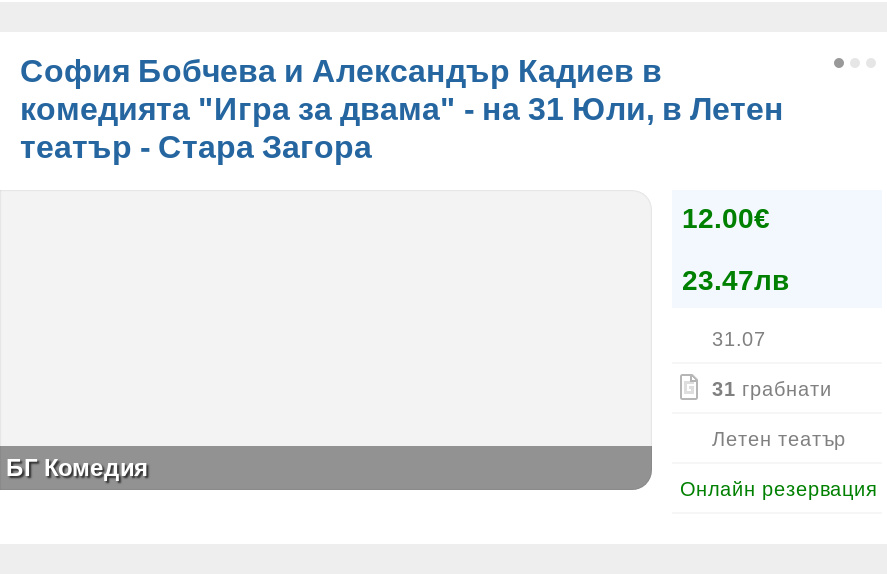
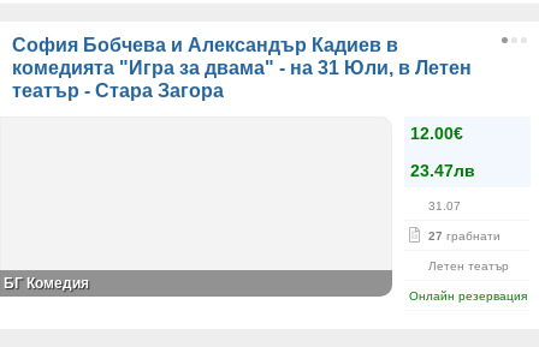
- 31 грабнати
+ 27 грабнати
